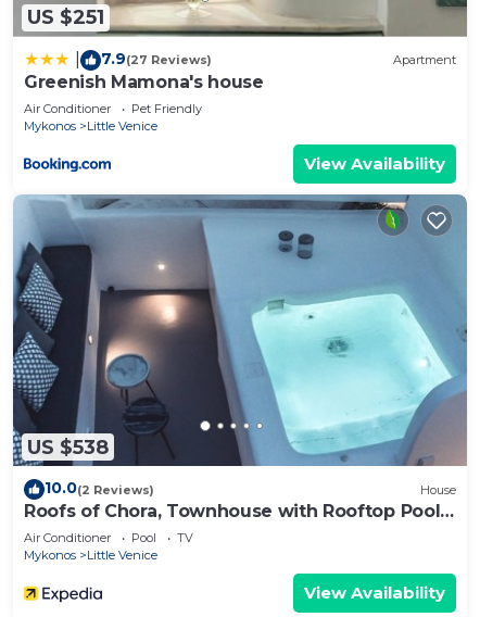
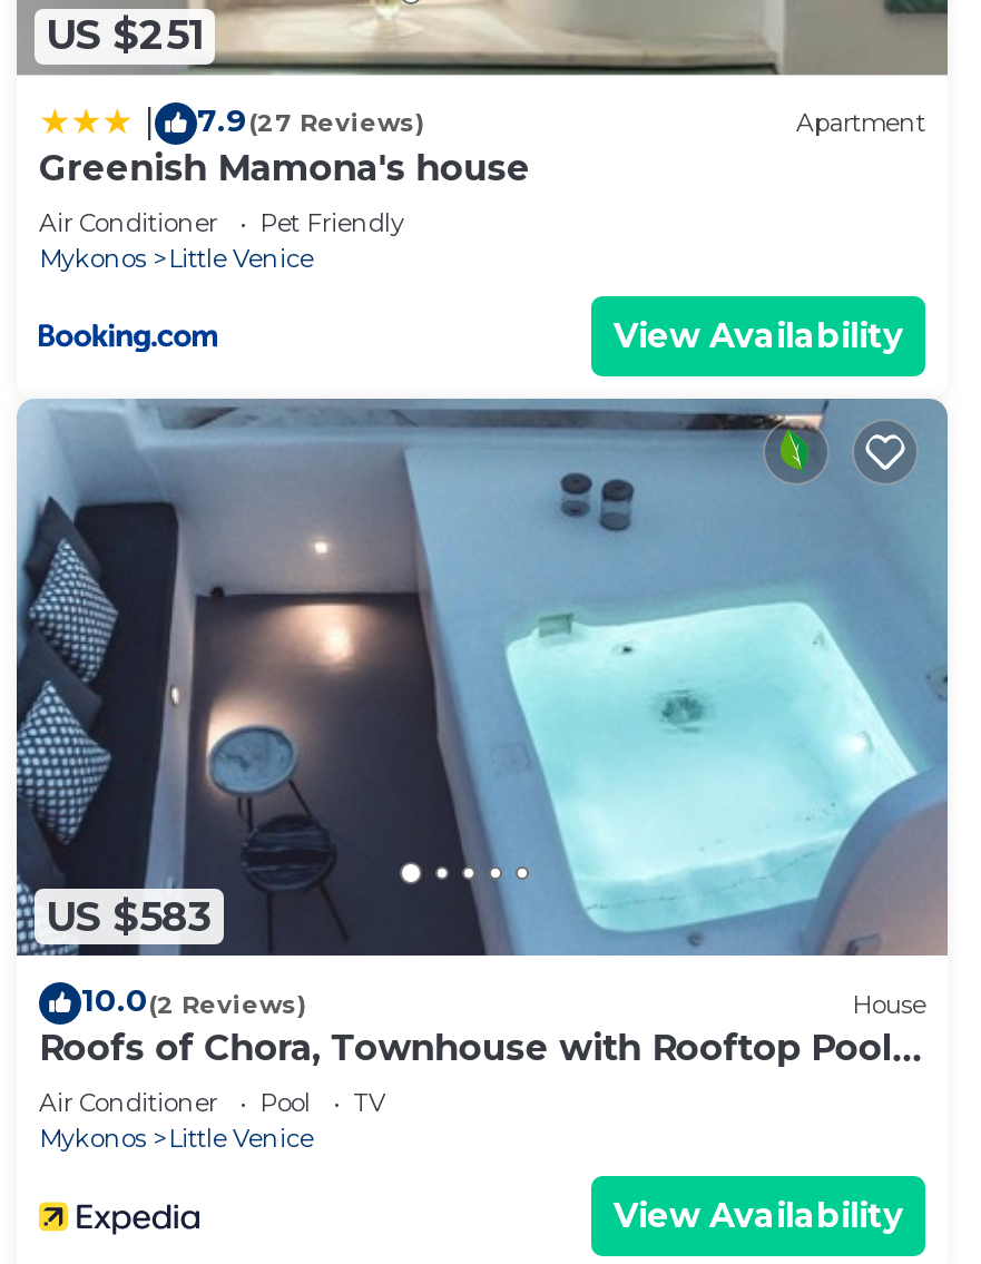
- US $538
+ US $583
